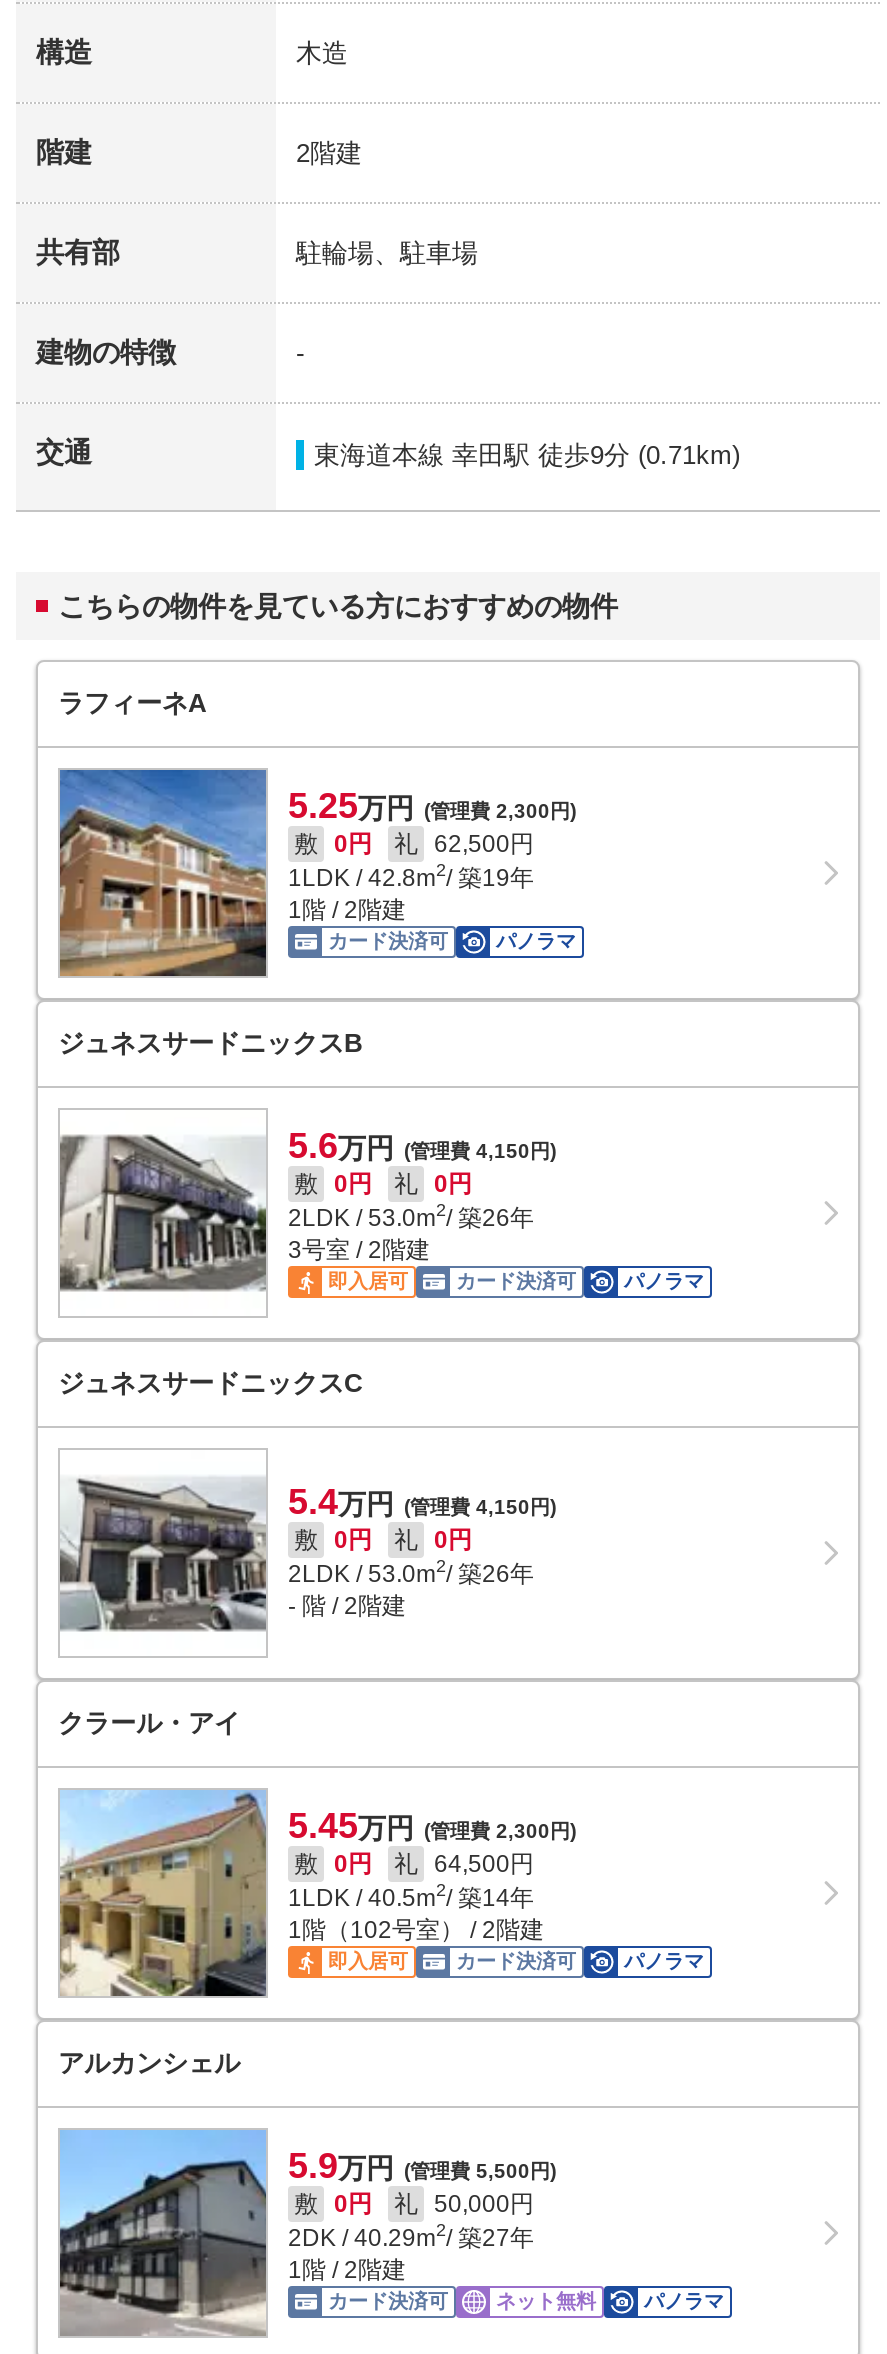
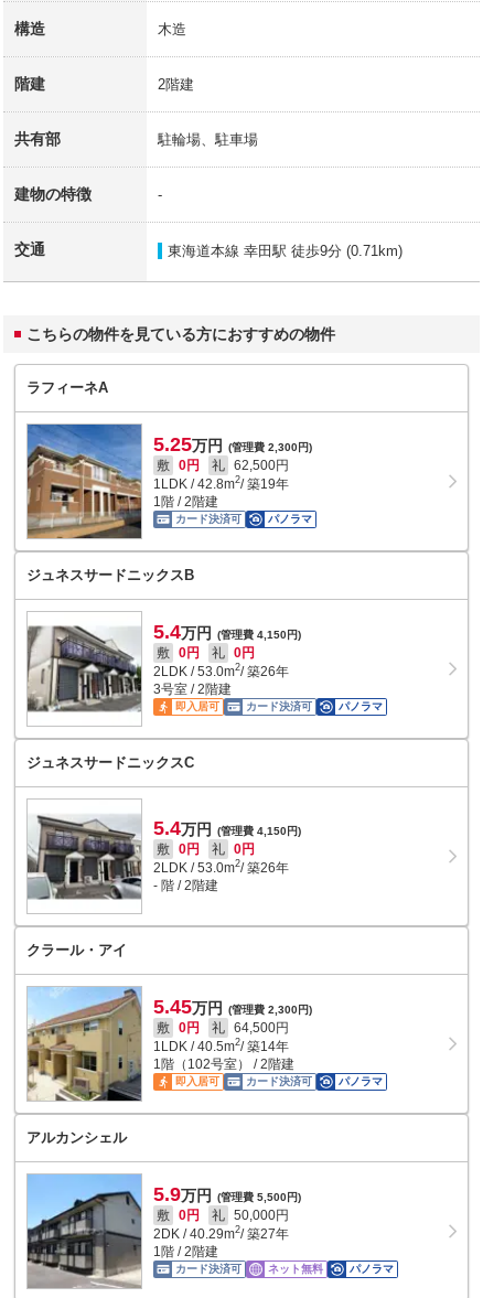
- 5.6万円 (管理費 4,150円)
+ 5.4万円 (管理費 4,150円)
